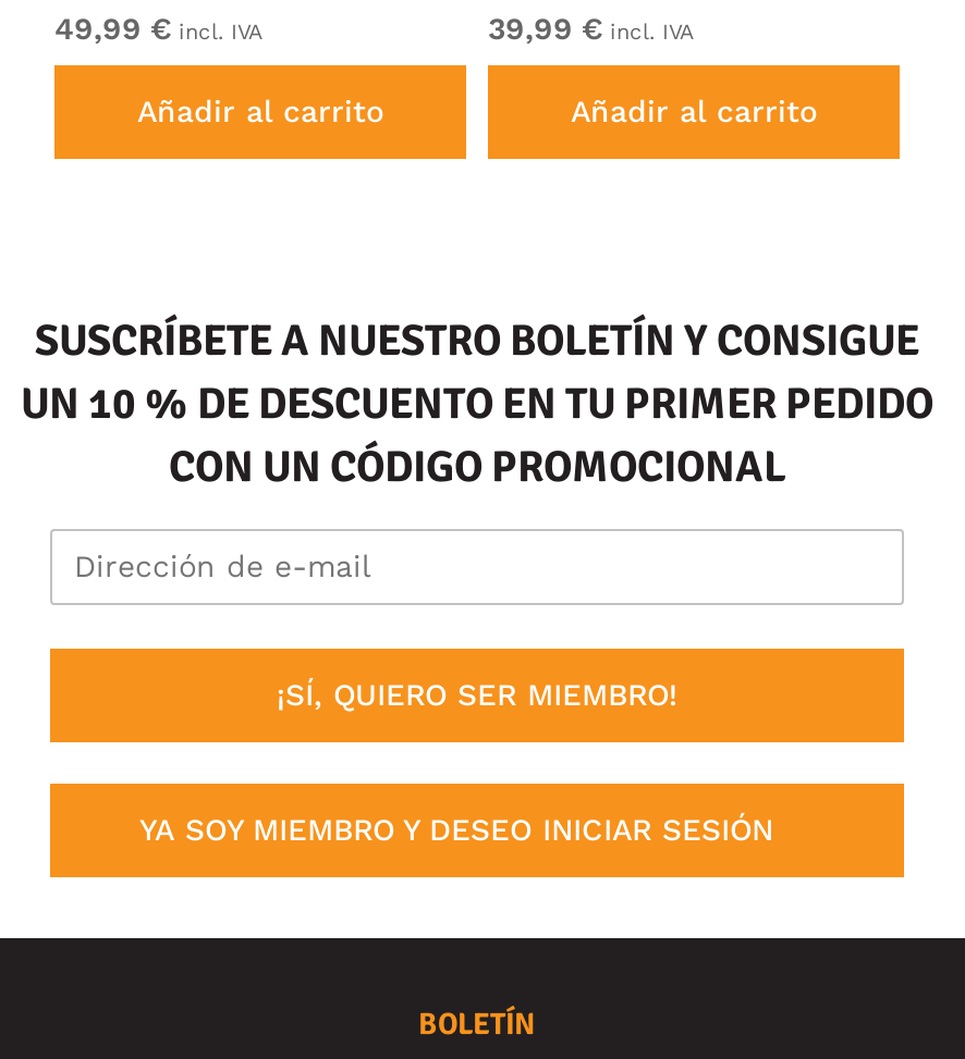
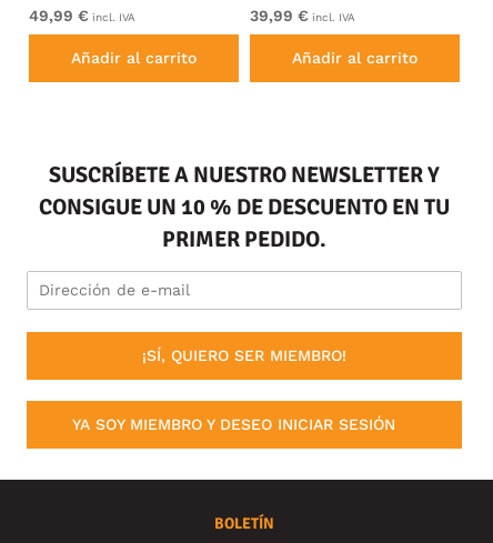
- SUSCRÍBETE A NUESTRO BOLETÍN Y CONSIGUE
- UN 10 % DE DESCUENTO EN TU PRIMER PEDIDO
- CON UN CÓDIGO PROMOCIONAL
+ SUSCRÍBETE A NUESTRO NEWSLETTER Y
+ CONSIGUE UN 10 % DE DESCUENTO EN TU
+ PRIMER PEDIDO.
